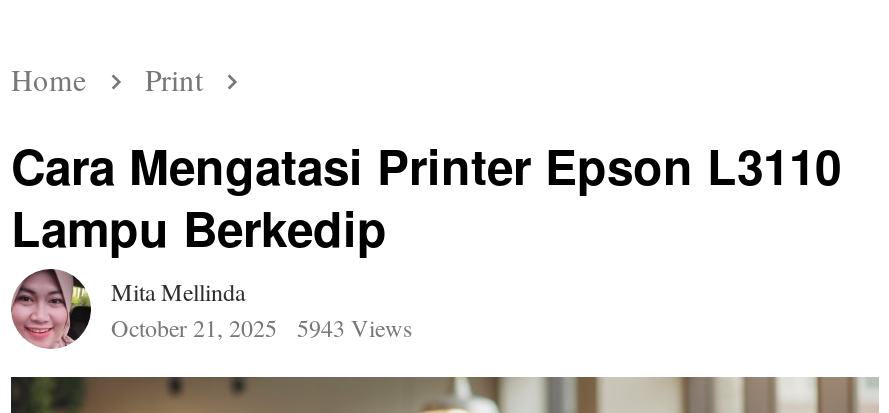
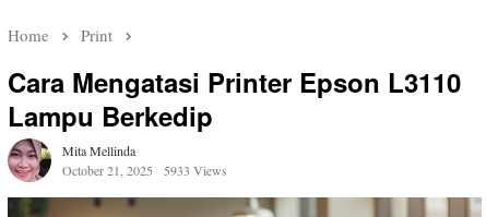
- October 21, 2025 5943 Views
+ October 21, 2025 5933 Views
